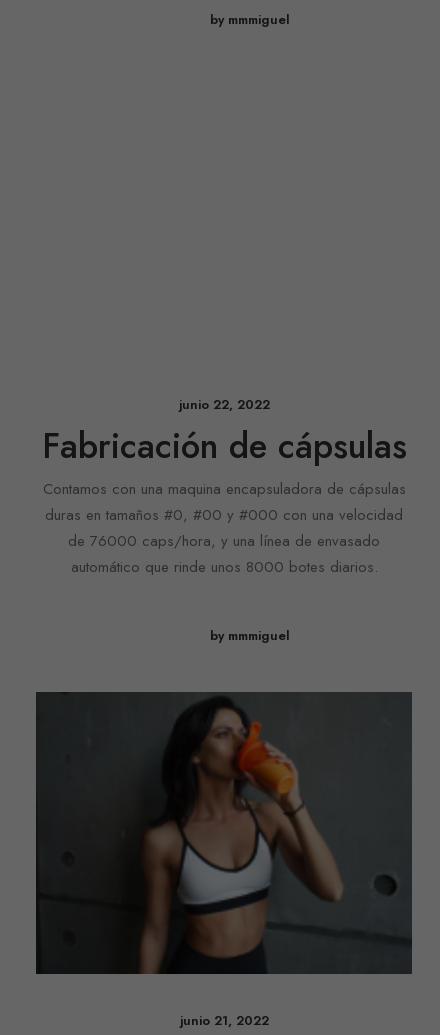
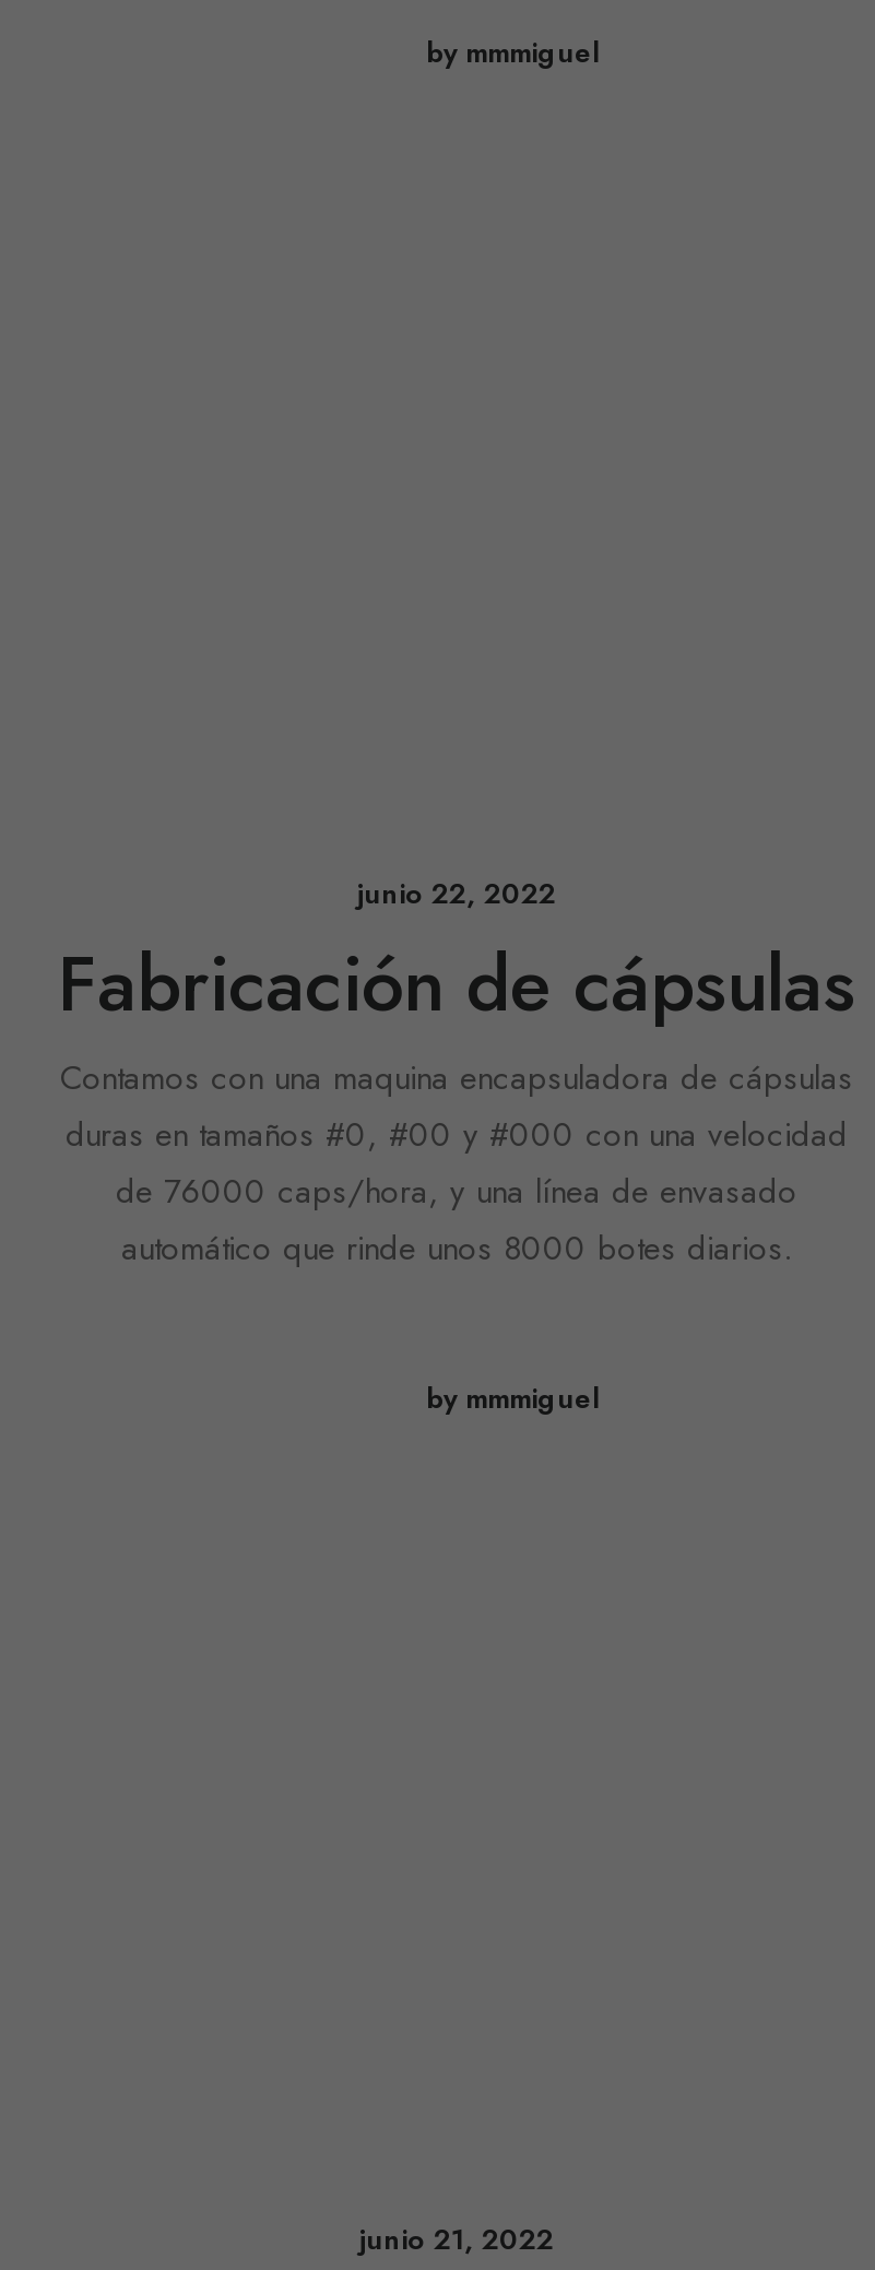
- [image]
